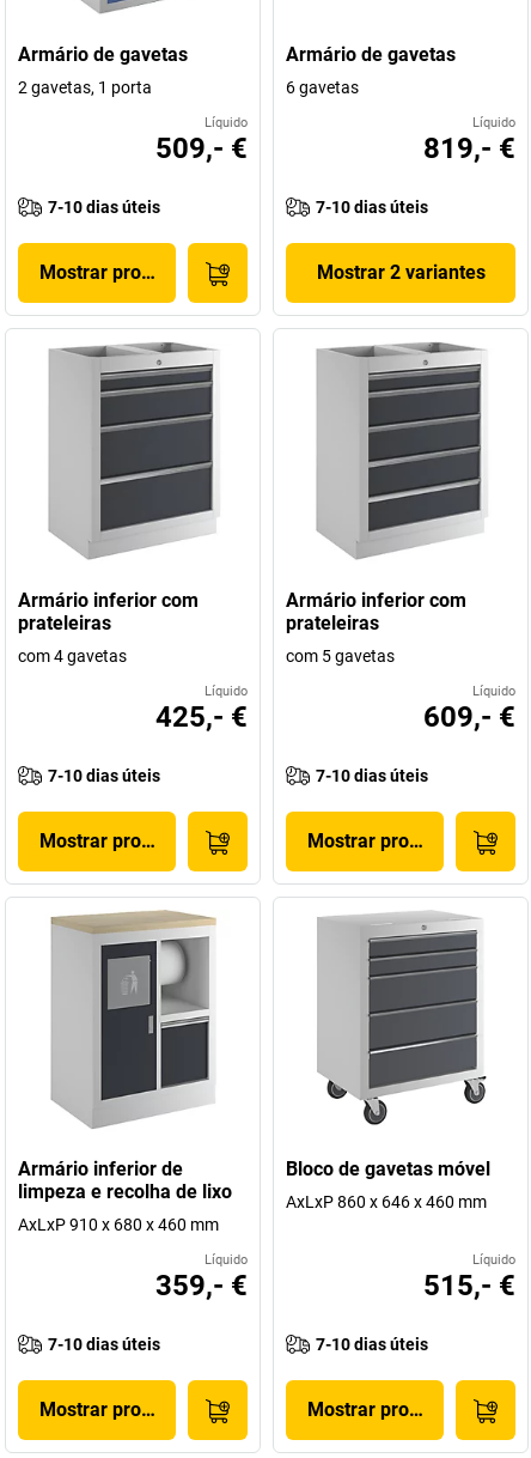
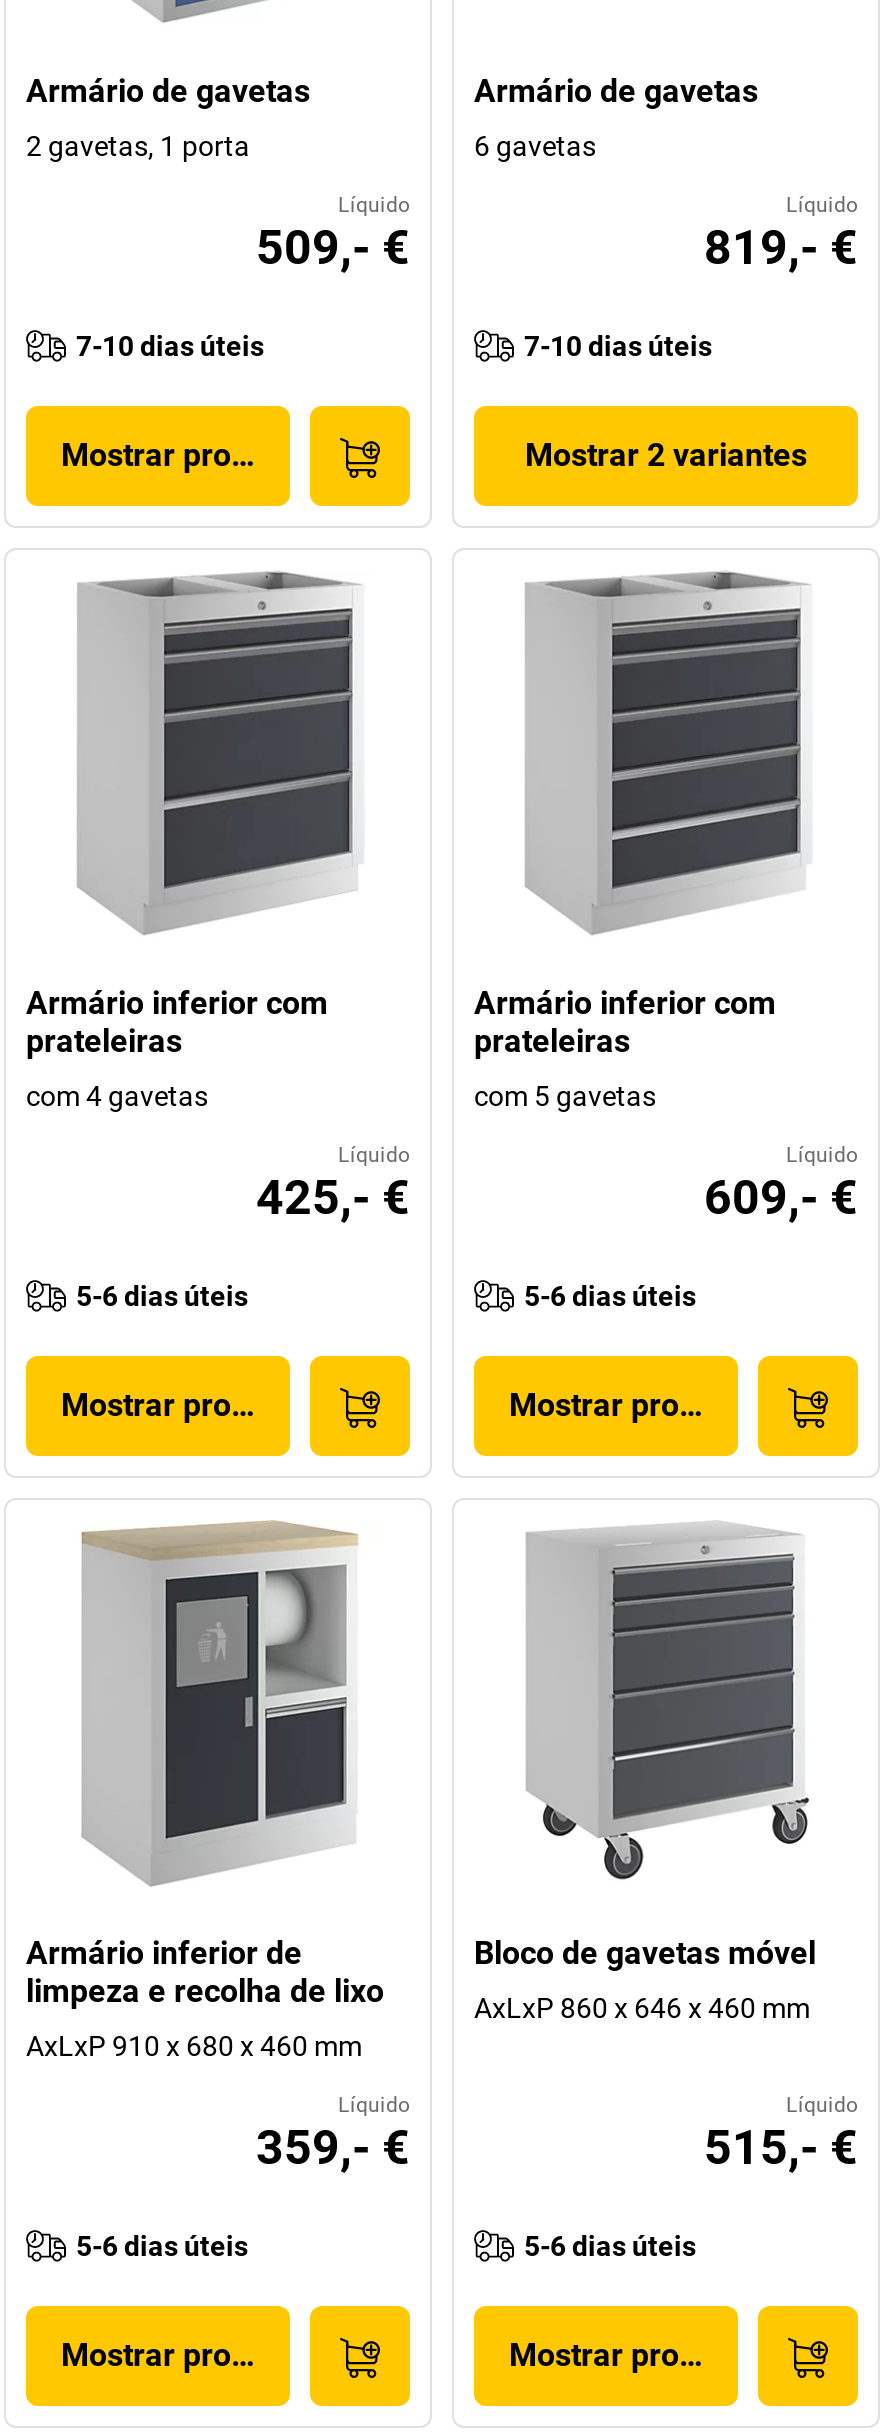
- 7-10 dias úteis
+ 5-6 dias úteis

- 7-10 dias úteis
+ 5-6 dias úteis

- 7-10 dias úteis
+ 5-6 dias úteis

- 7-10 dias úteis
+ 5-6 dias úteis
